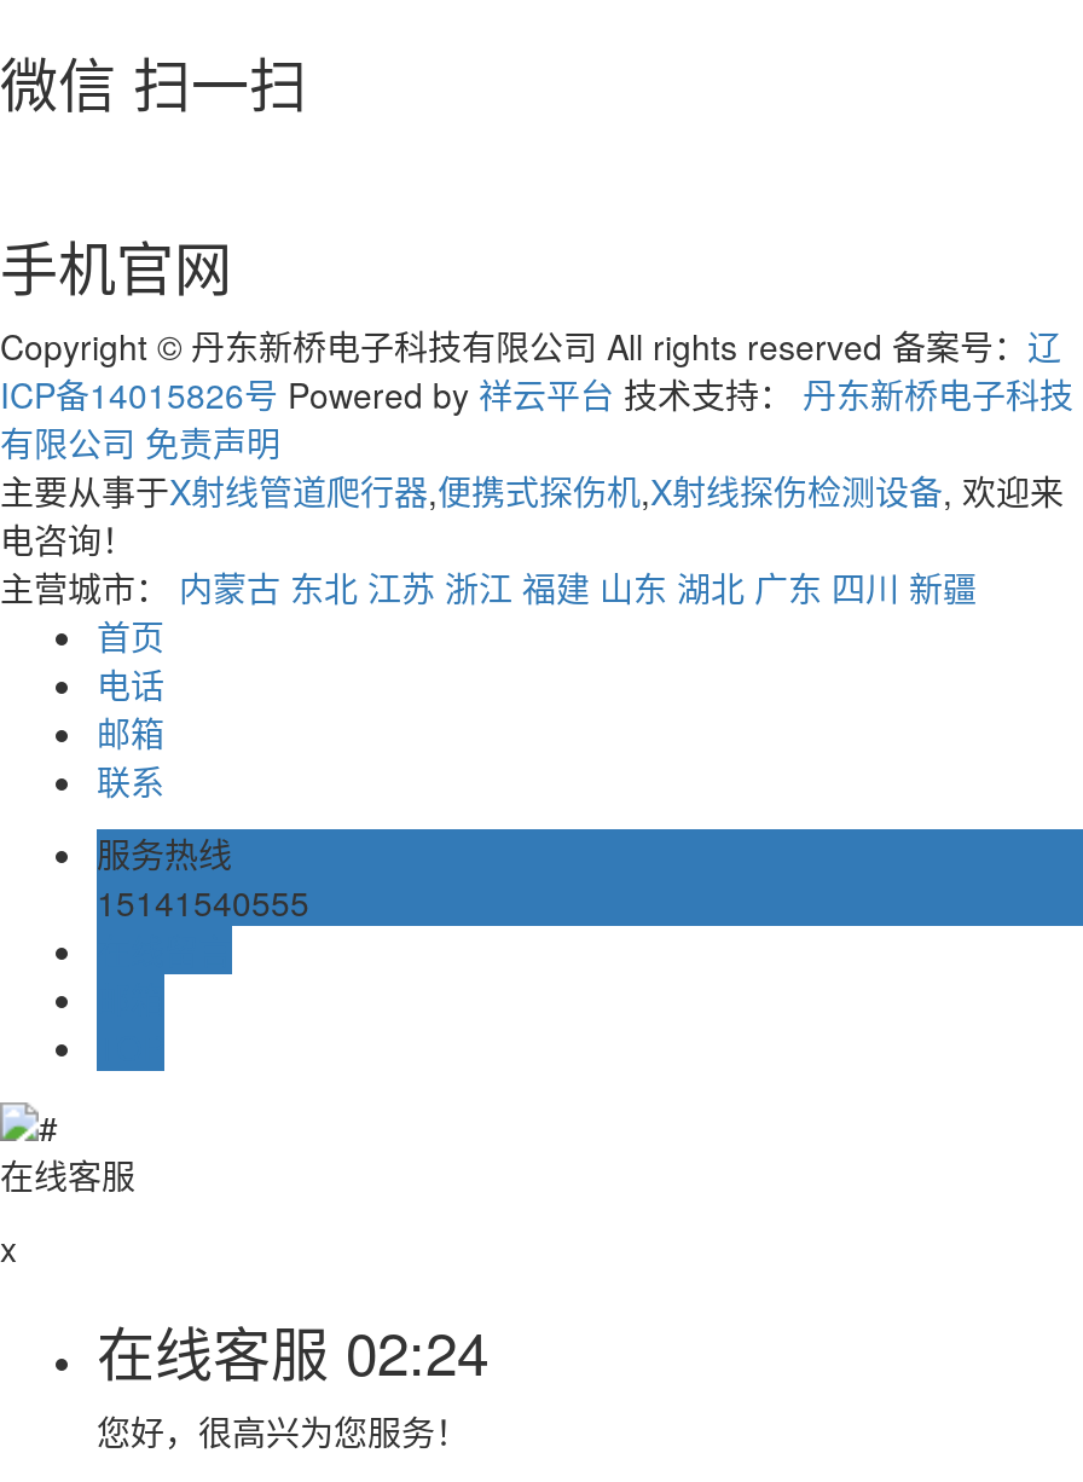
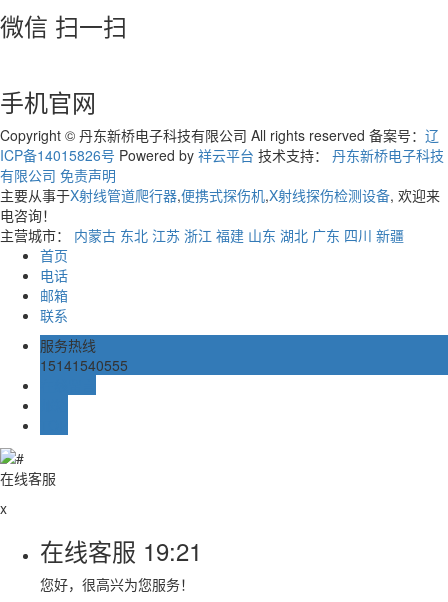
- 在线客服02:24
+ 在线客服19:21
